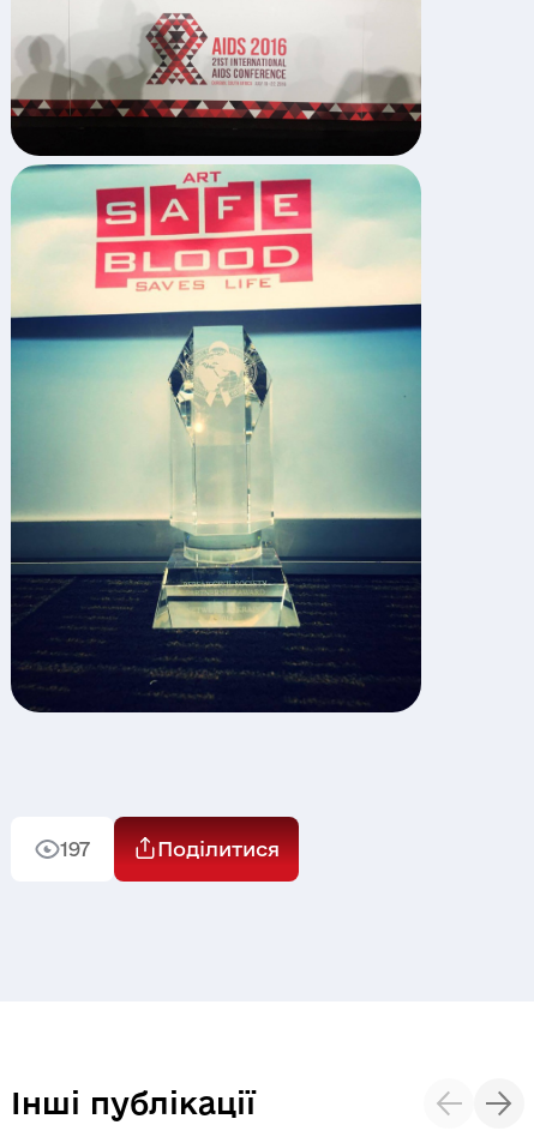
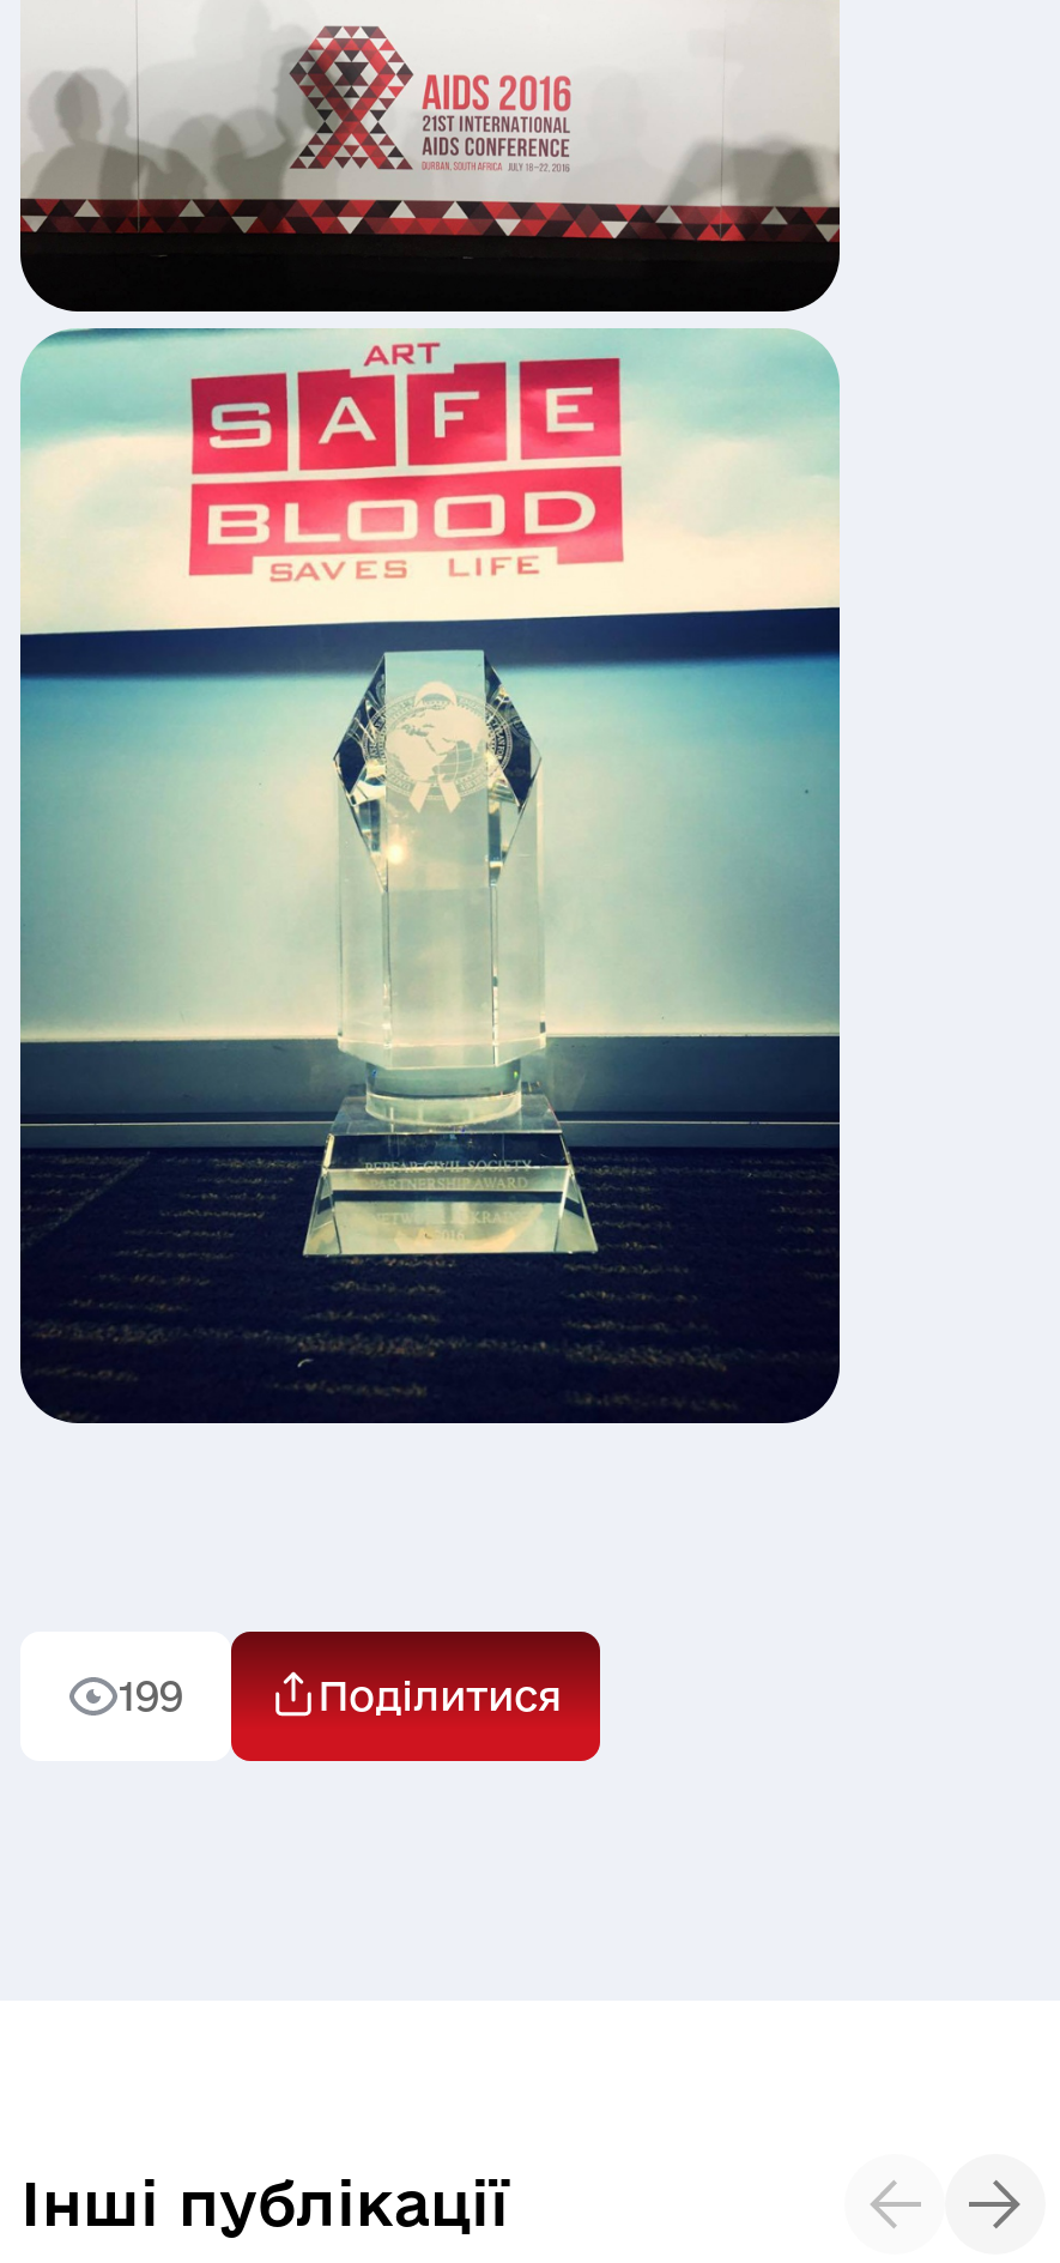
- 197
+ 199
